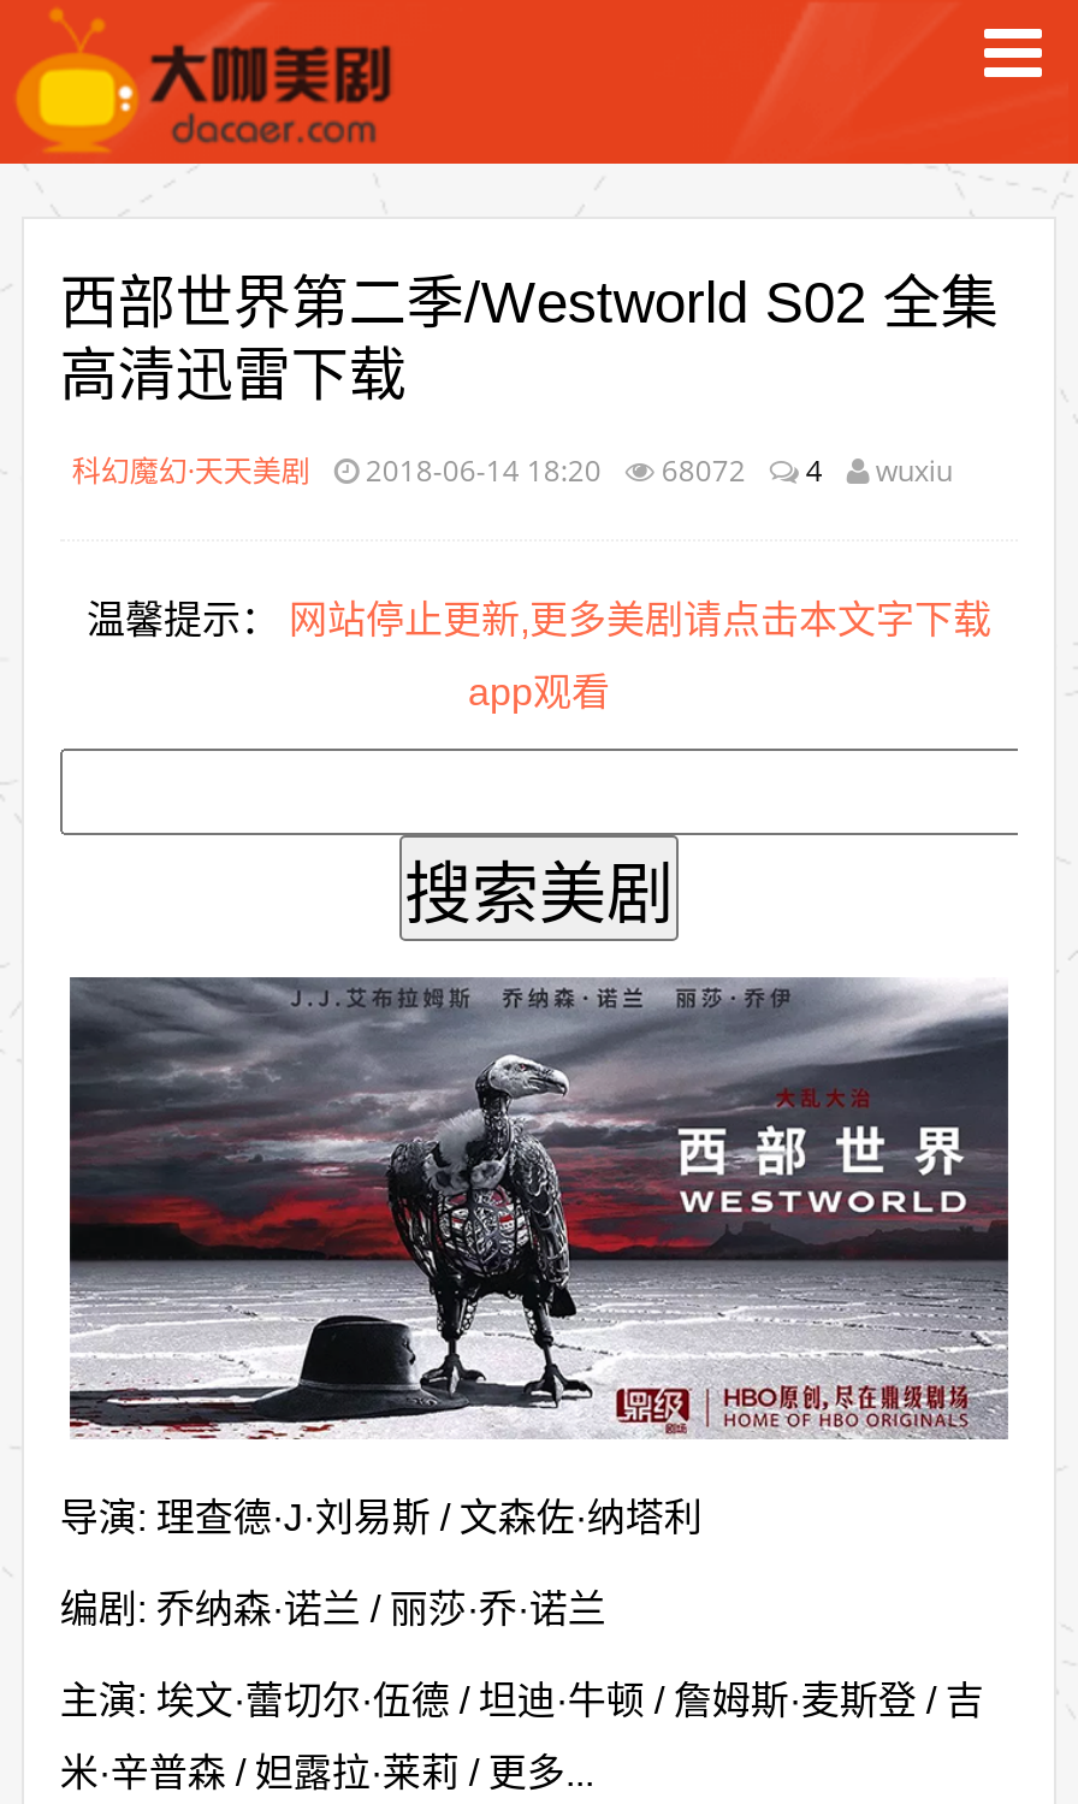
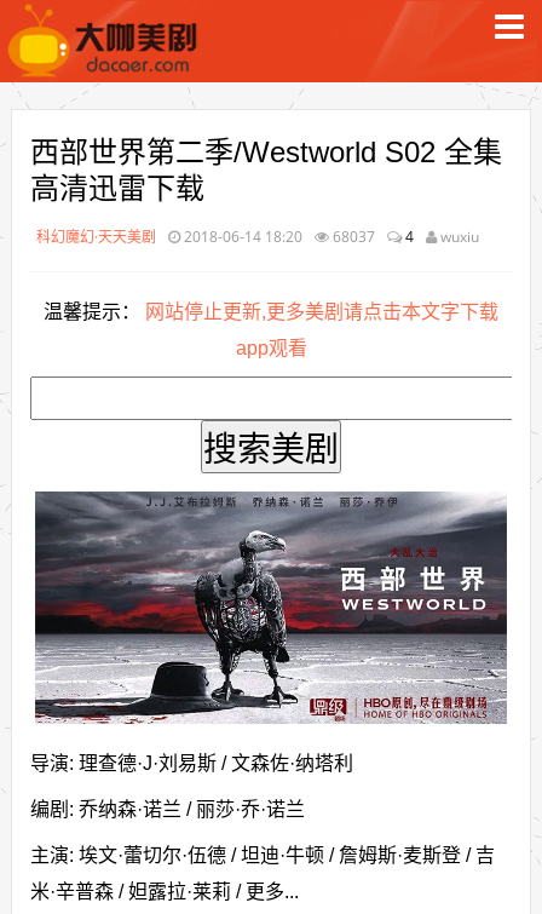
- 科幻魔幻·天天美剧 2018-06-14 18:20 68072 4 wuxiu
+ 科幻魔幻·天天美剧 2018-06-14 18:20 68037 4 wuxiu
